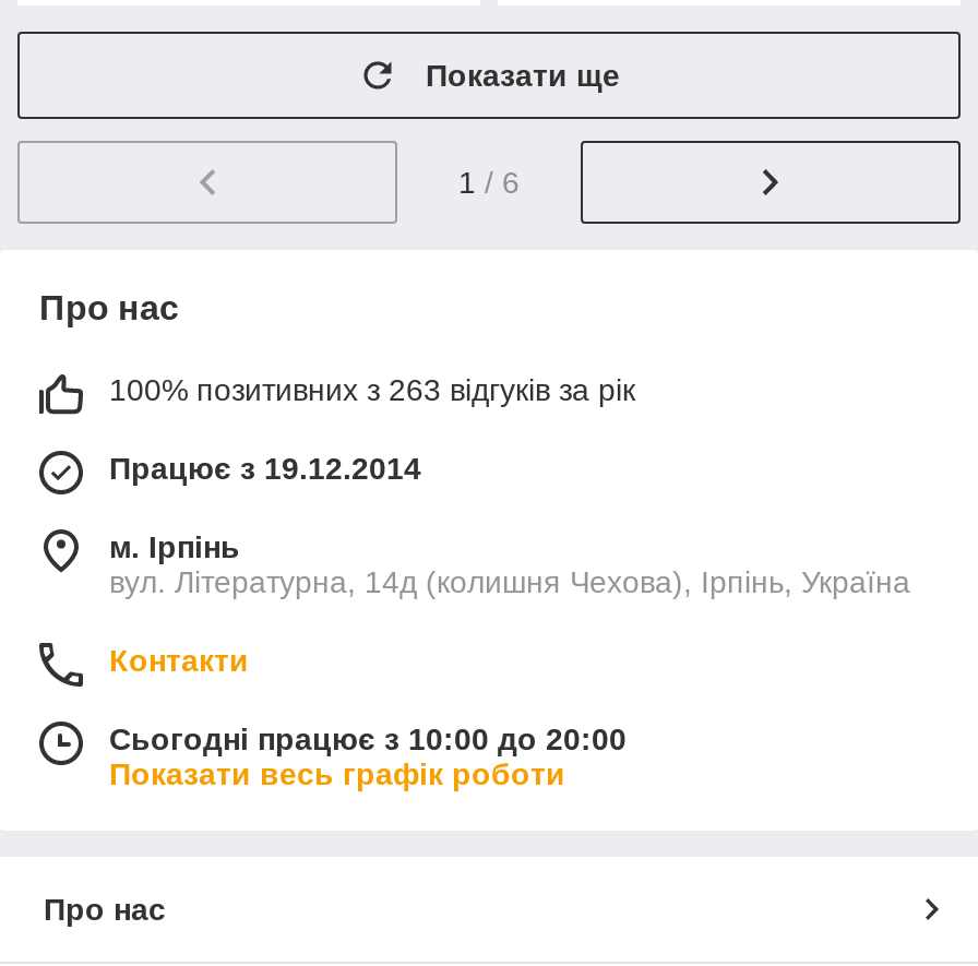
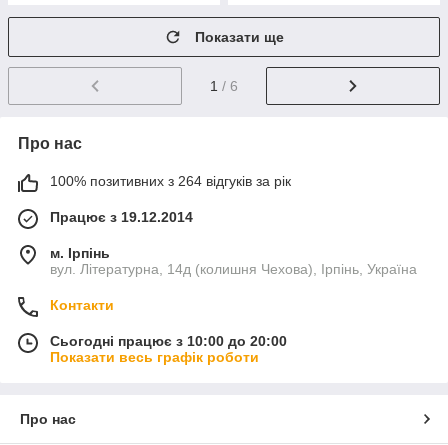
- 100% позитивних з 263 відгуків за рік
+ 100% позитивних з 264 відгуків за рік
